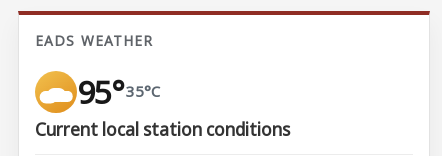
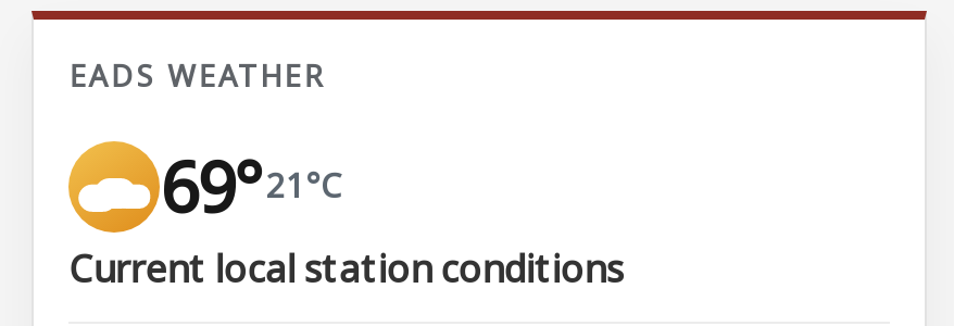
- 95° 35°C
+ 69° 21°C
